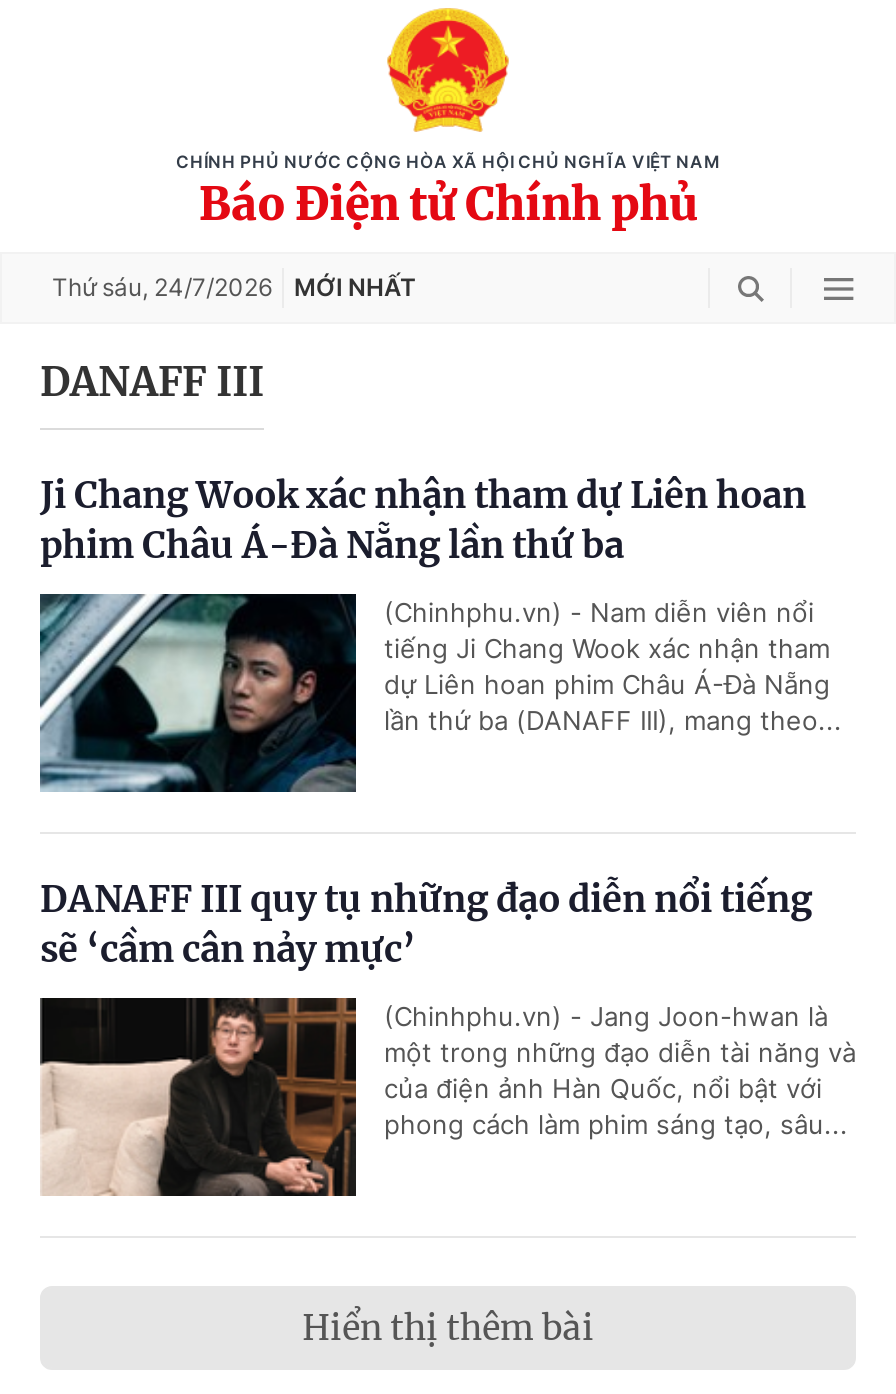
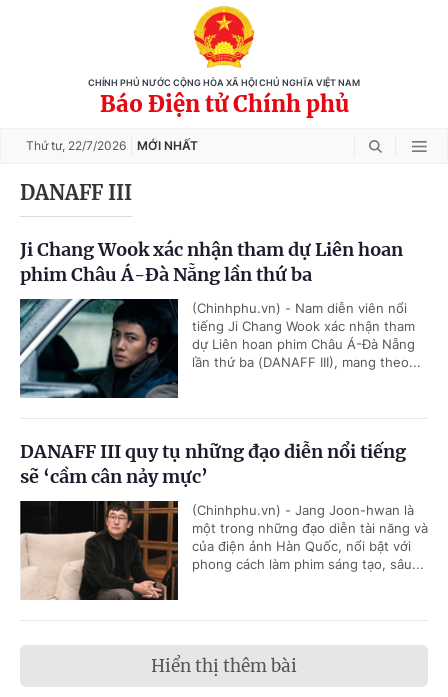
- Thứ sáu, 24/7/2026 MỚI NHẤT
+ Thứ tư, 22/7/2026 MỚI NHẤT
